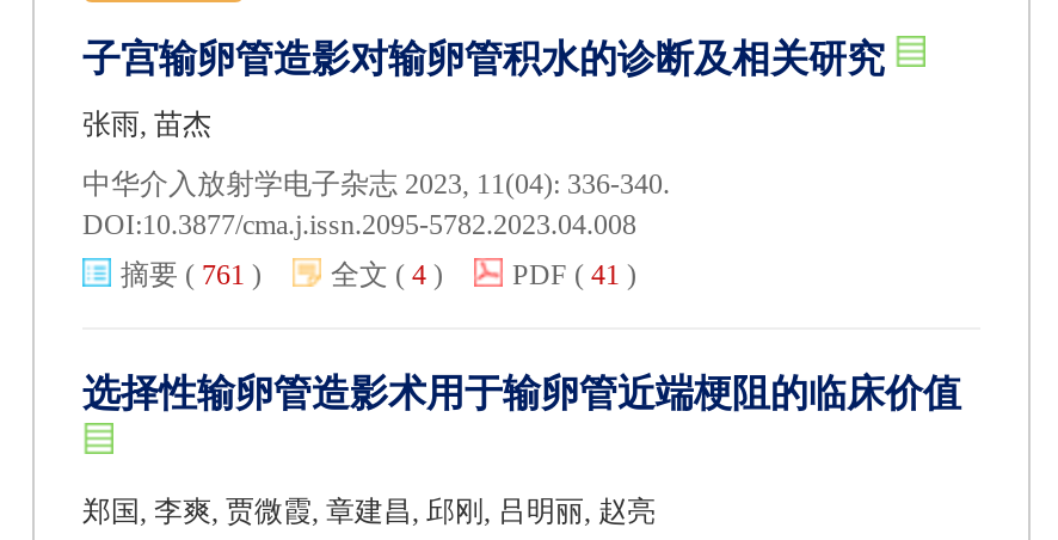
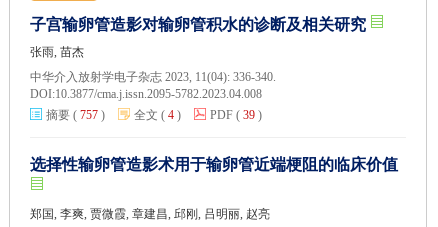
- 摘要 ( 761)
+ 摘要 ( 757)

- PDF ( 41)
+ PDF ( 39)
